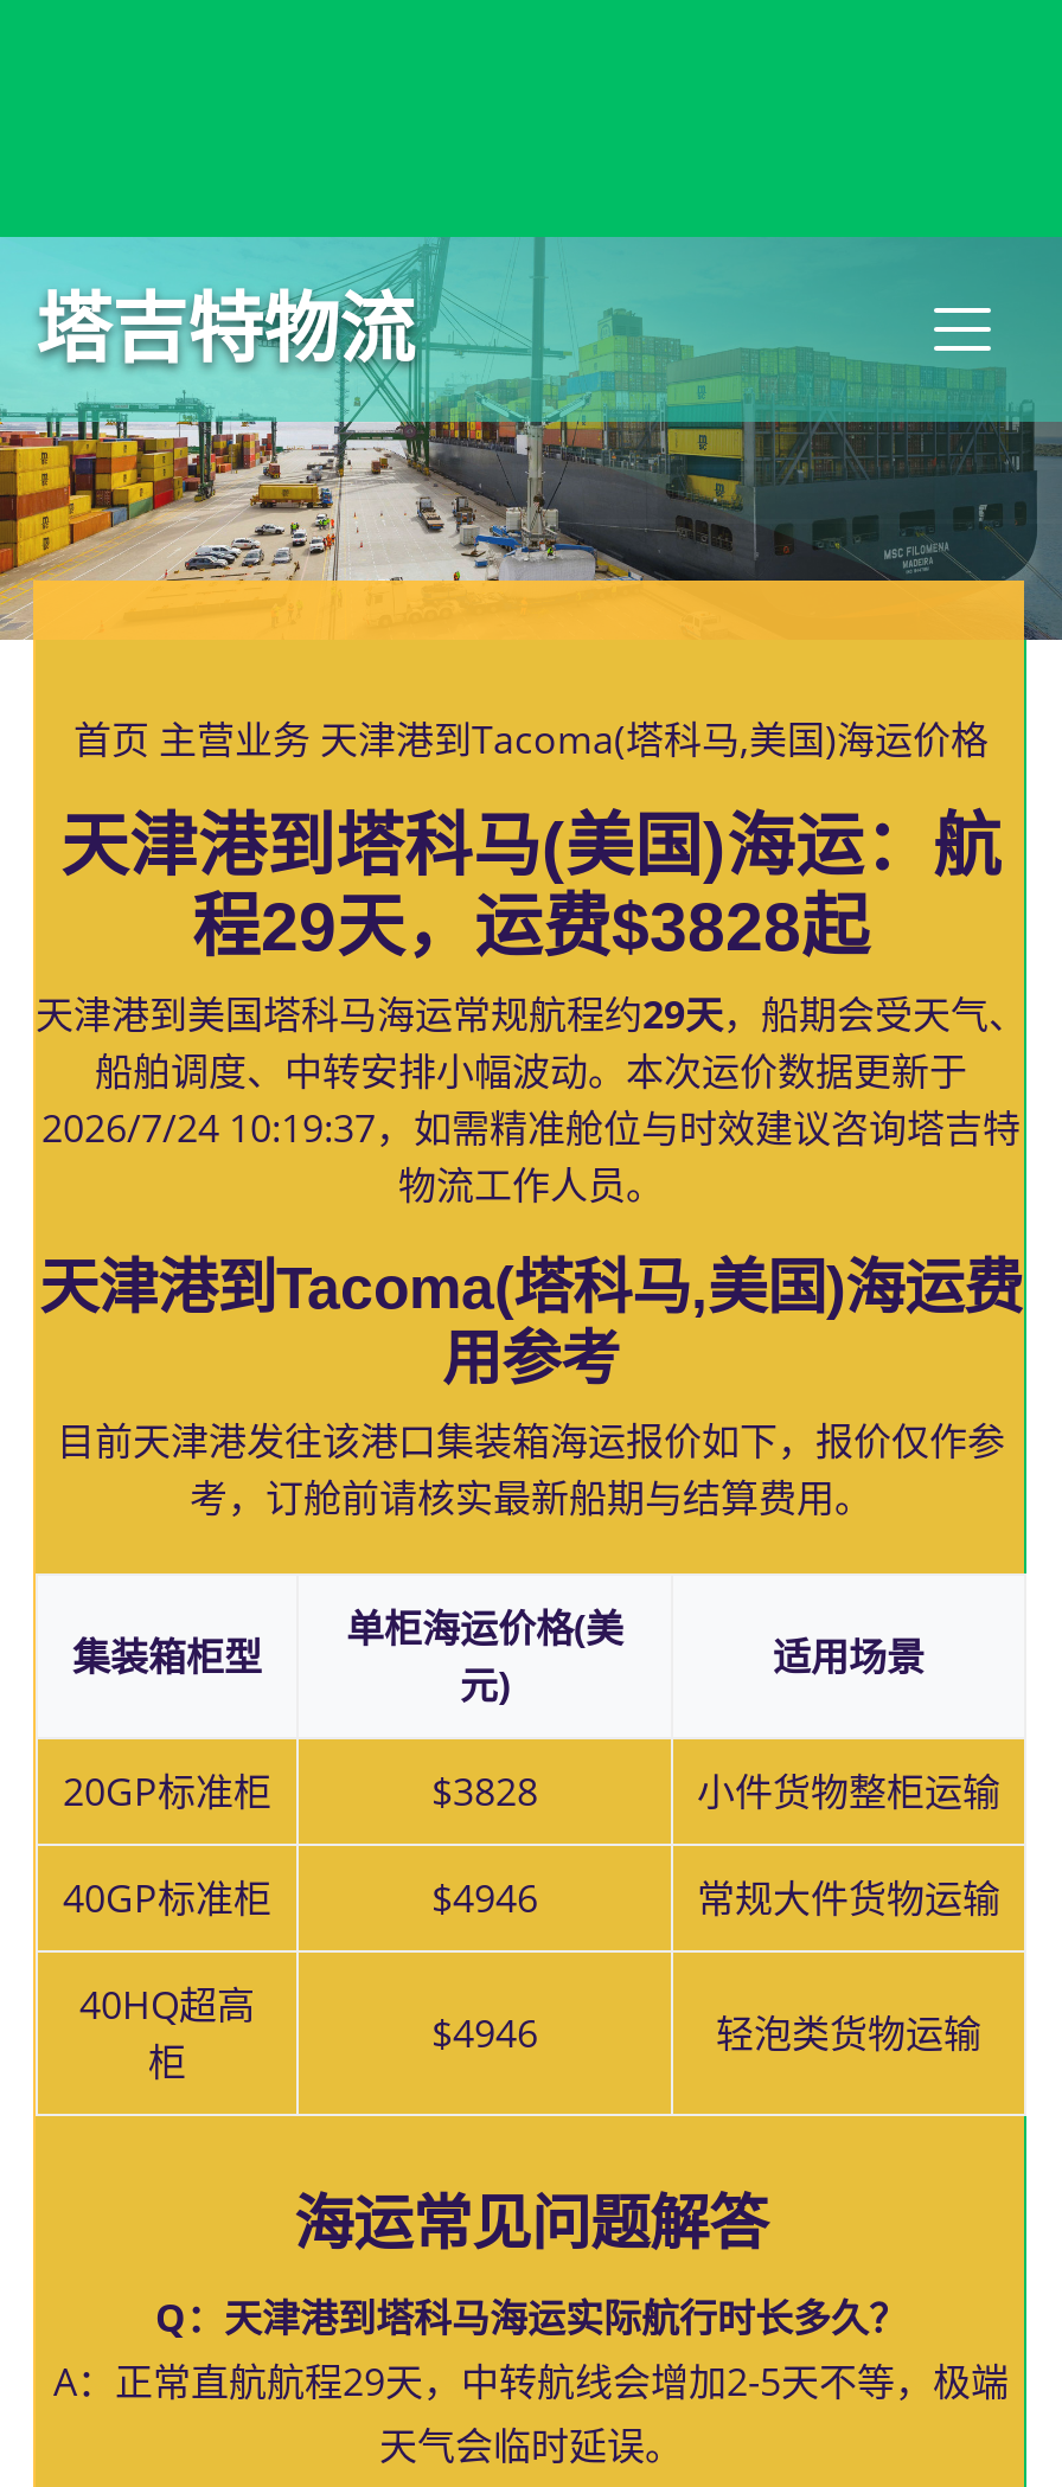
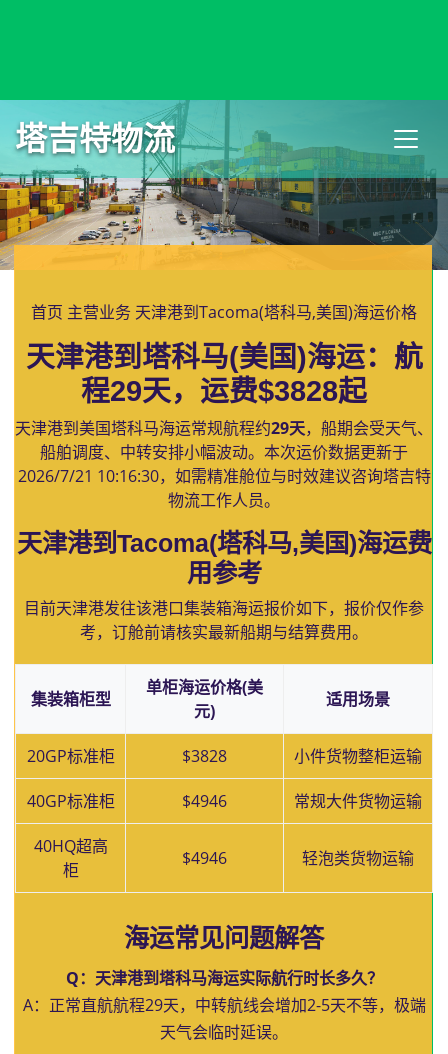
- 2026/7/24 10:19:37，如需精准舱位与时效建议咨询塔吉特
+ 2026/7/21 10:16:30，如需精准舱位与时效建议咨询塔吉特
